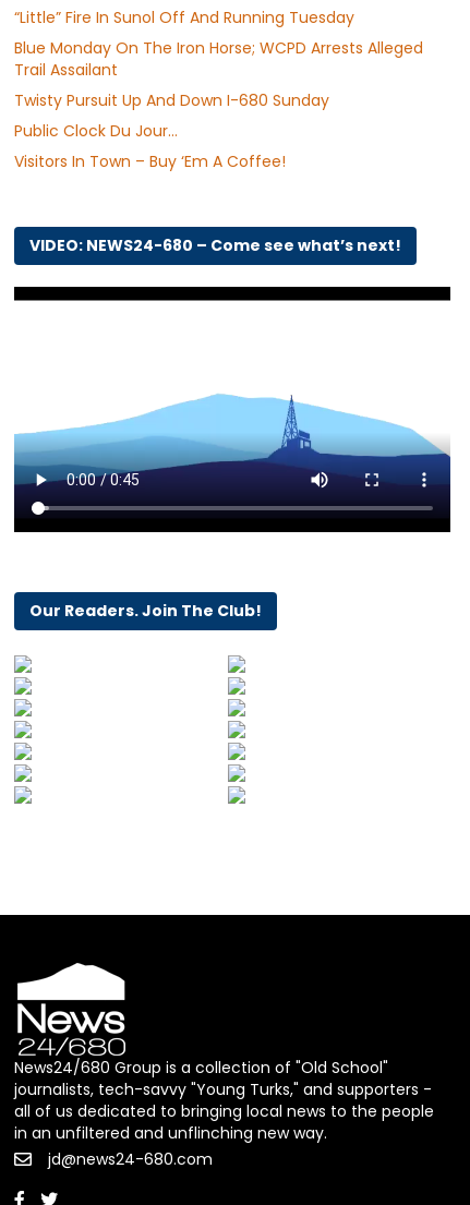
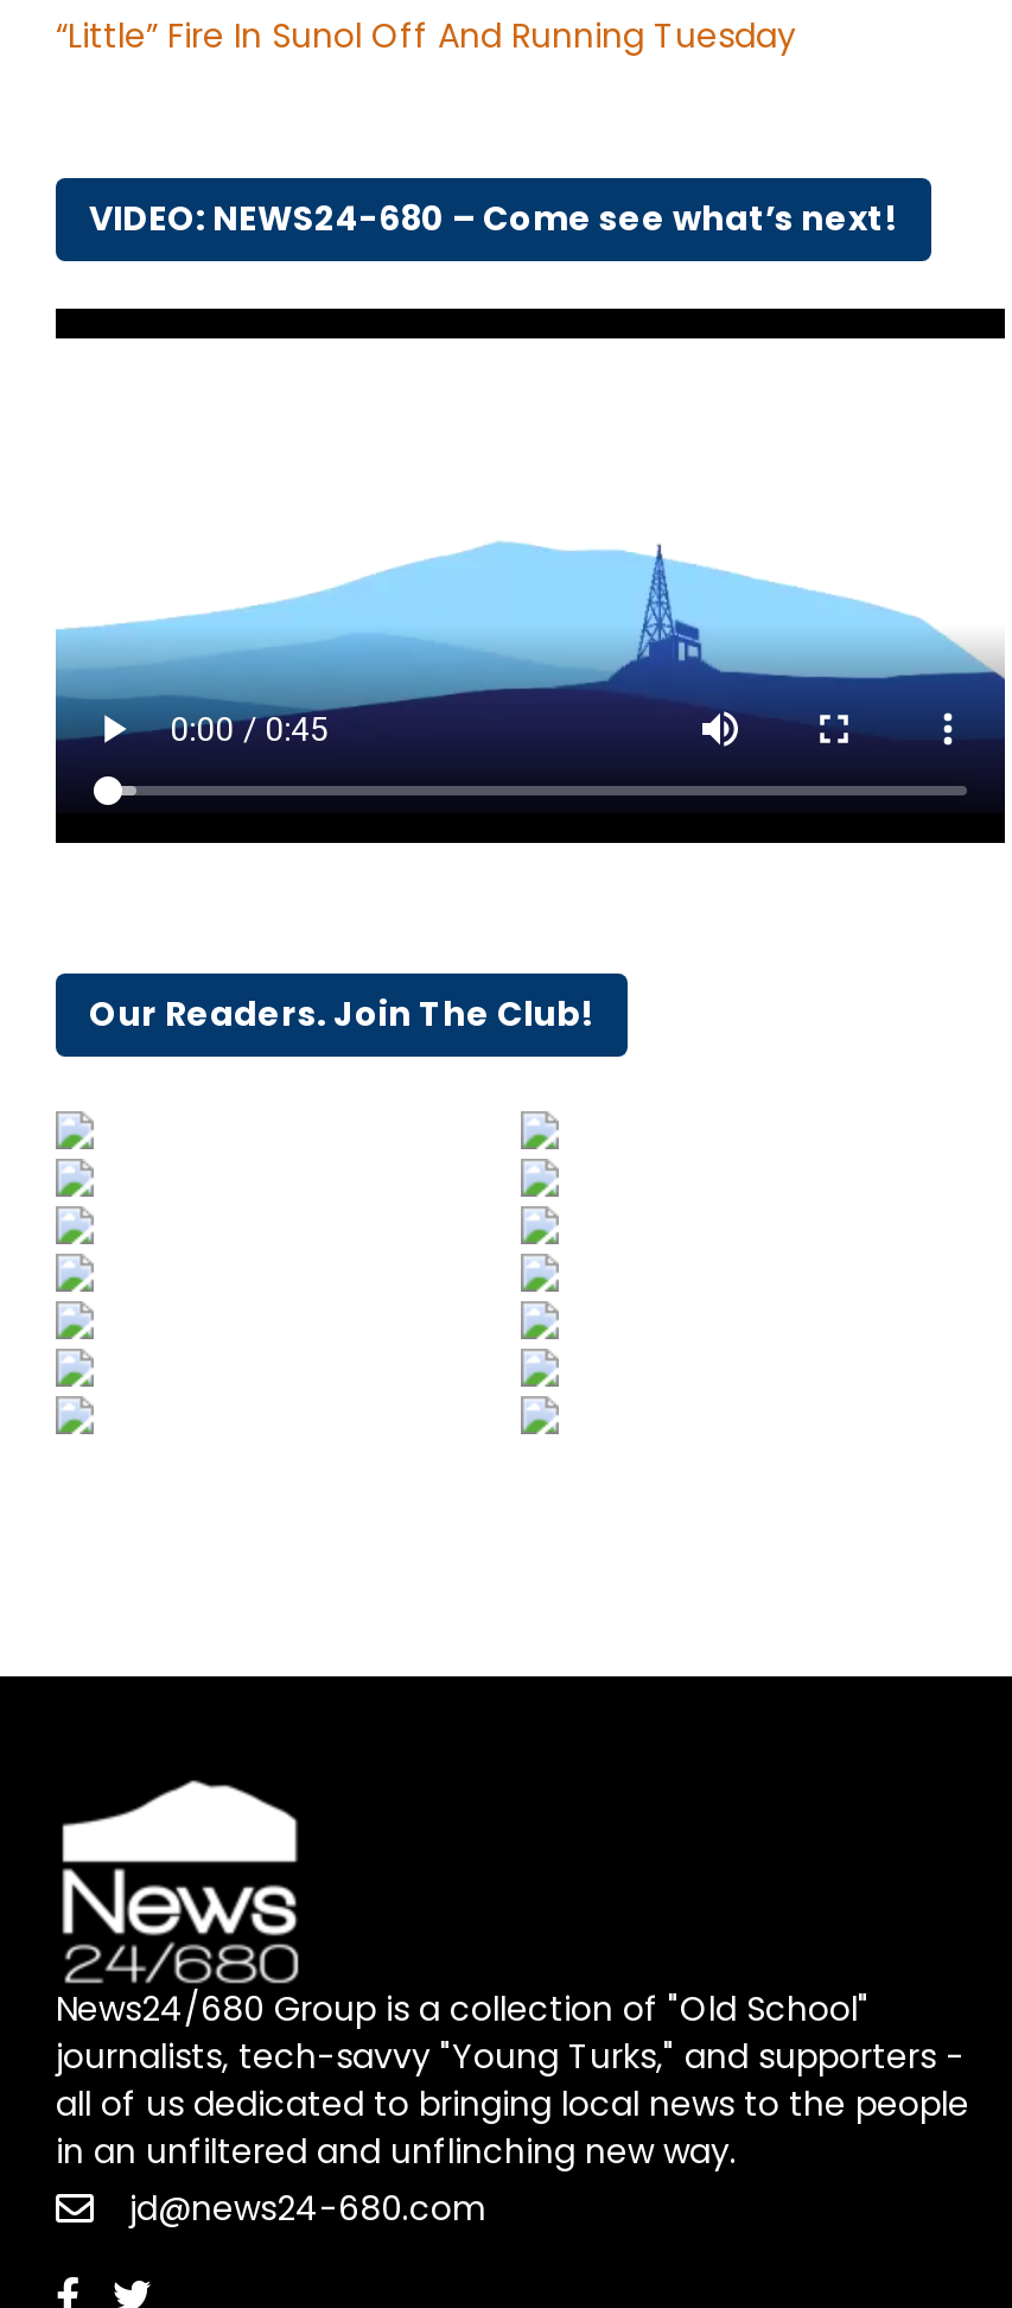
- Blue Monday On The Iron Horse; WCPD Arrests Alleged
- Trail Assailant
- Twisty Pursuit Up And Down I-680 Sunday
- Public Clock Du Jour…
- Visitors In Town – Buy ‘Em A Coffee!
